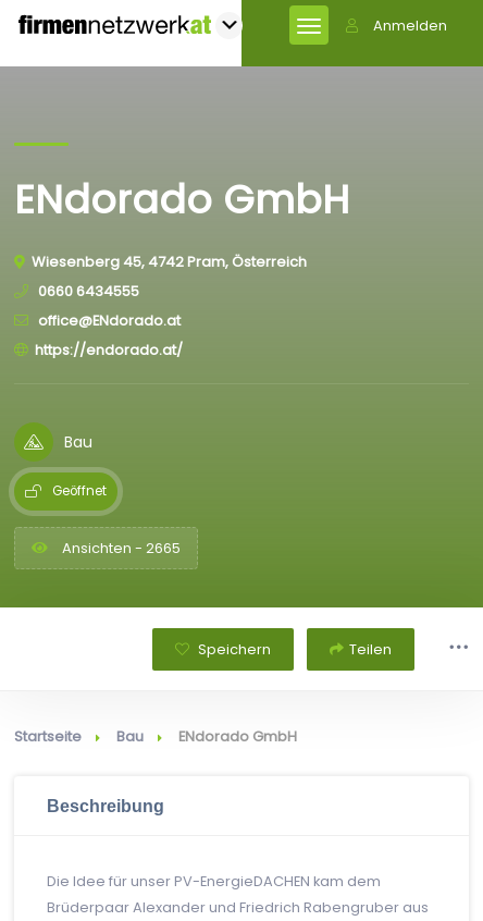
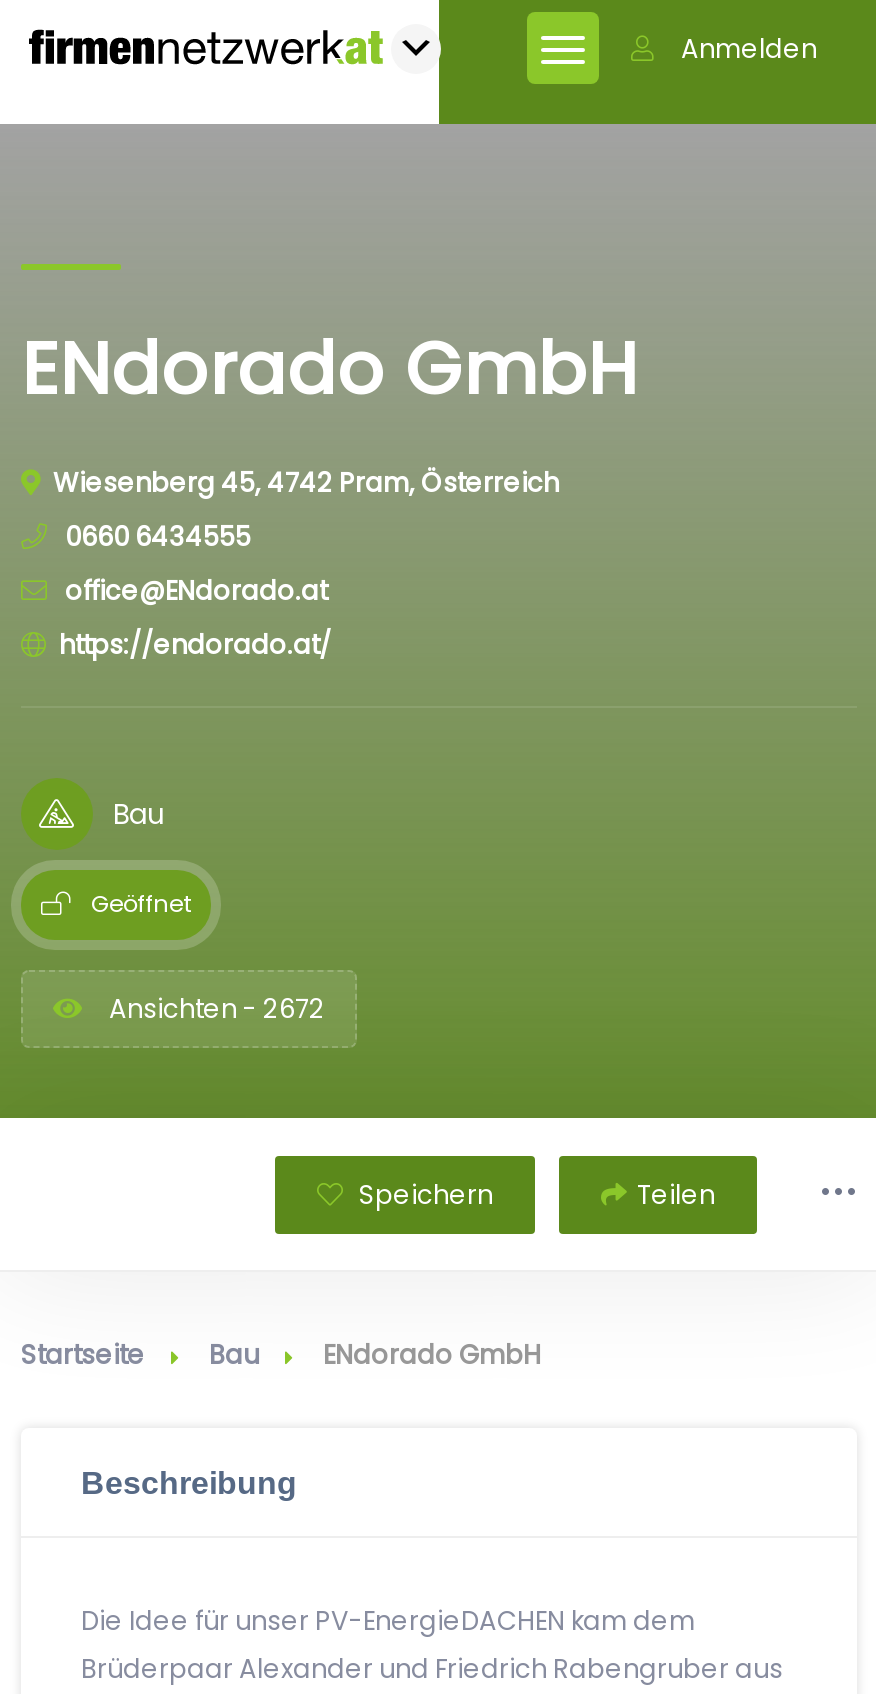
- Ansichten - 2665
+ Ansichten - 2672
